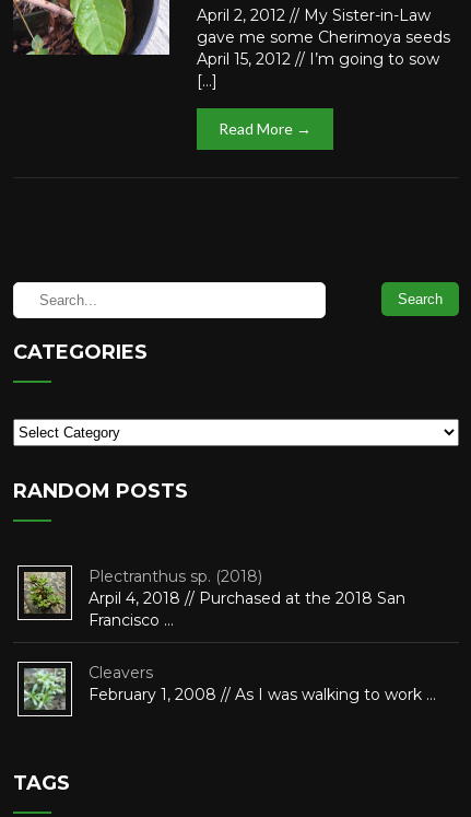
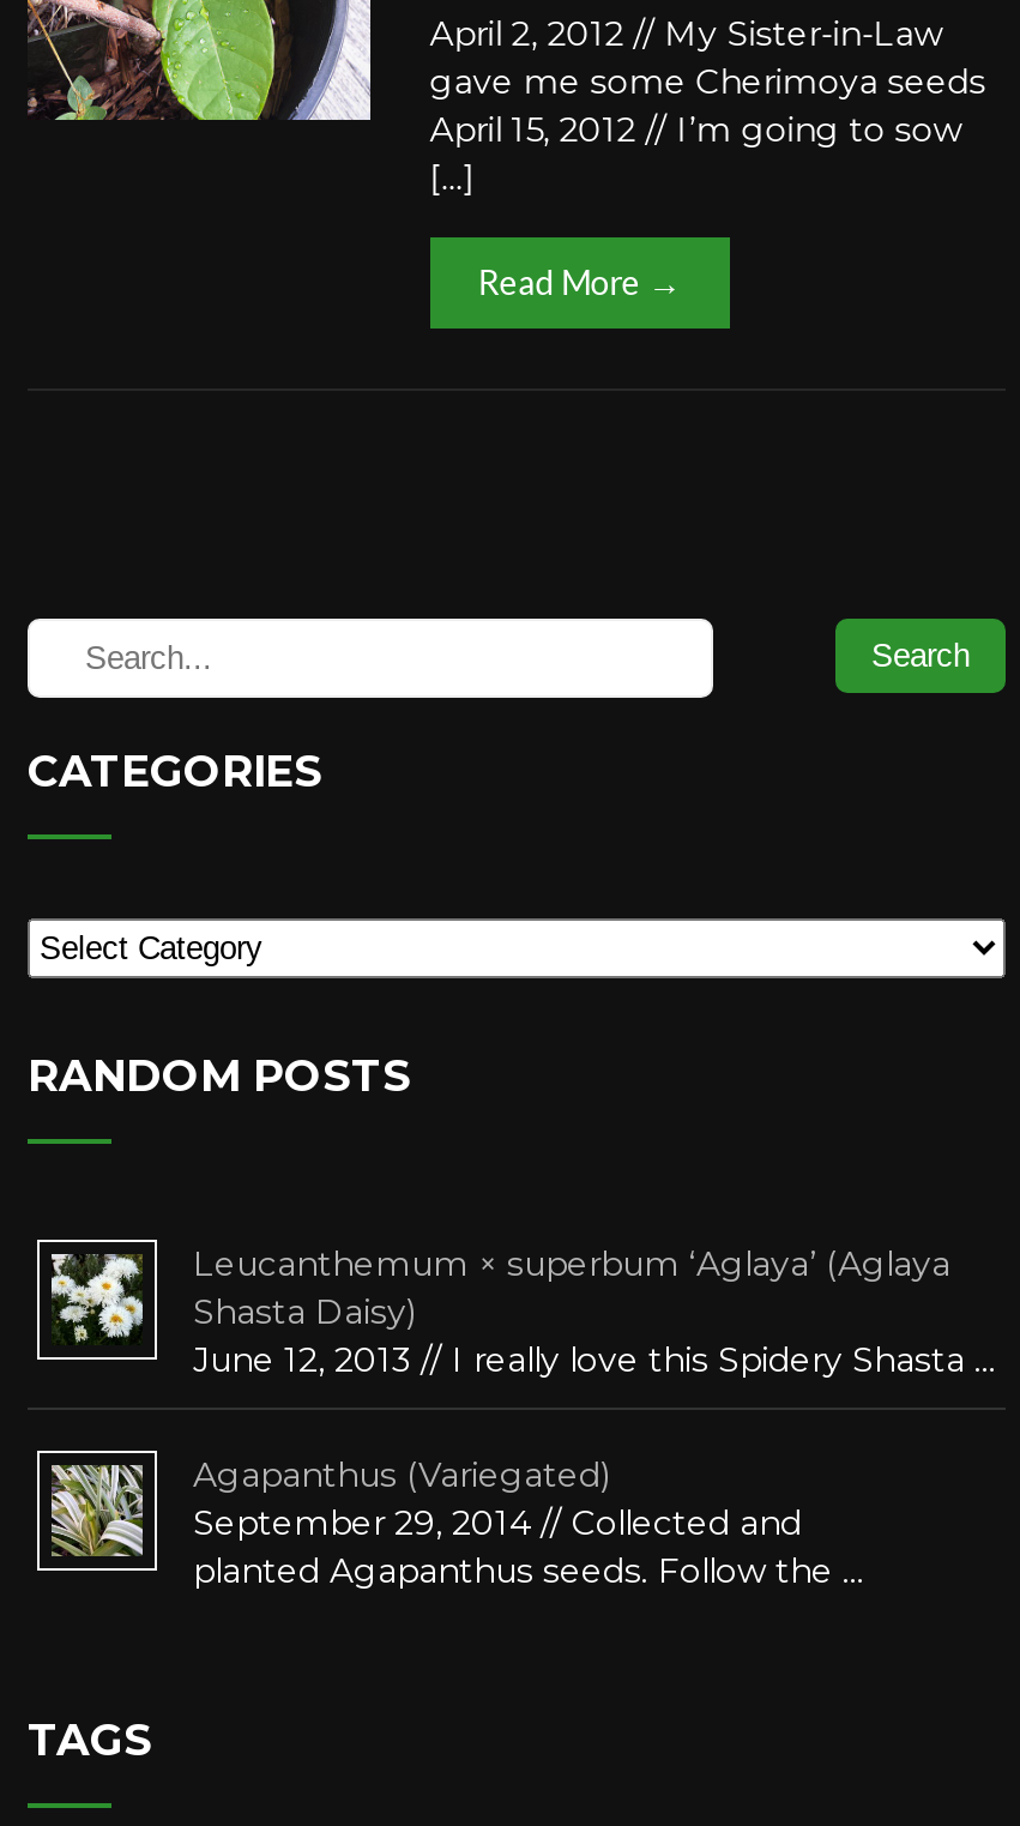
- [image]
- Plectranthus sp. (2018)
- Arpil 4, 2018 // Purchased at the 2018 San
- Francisco …
+ [image]
+ Leucanthemum × superbum ‘Aglaya’ (Aglaya
+ Shasta Daisy)
+ June 12, 2013 // I really love this Spidery Shasta …

- [image]
- Cleavers
- February 1, 2008 // As I was walking to work …
+ [image]
+ Agapanthus (Variegated)
+ September 29, 2014 // Collected and
+ planted Agapanthus seeds. Follow the …
